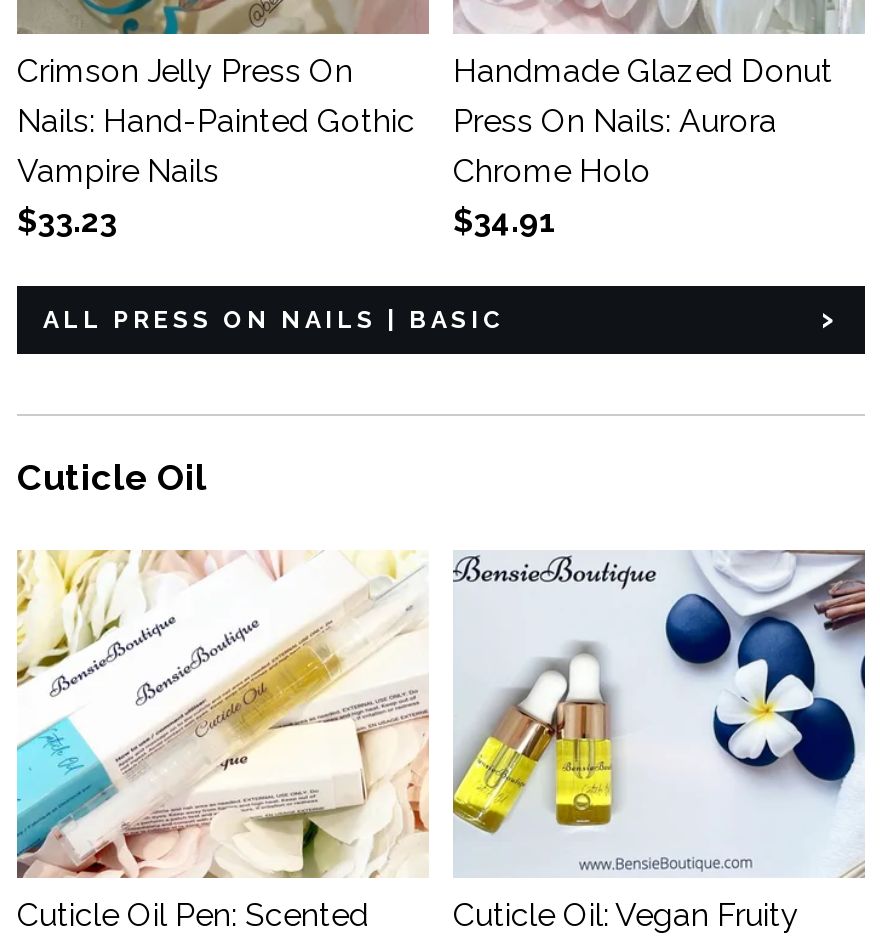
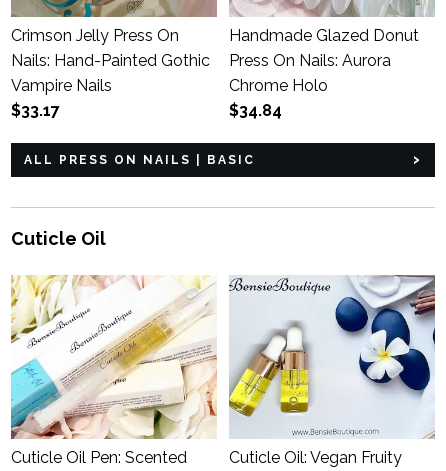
- $33.23
+ $33.17

- $34.91
+ $34.84
